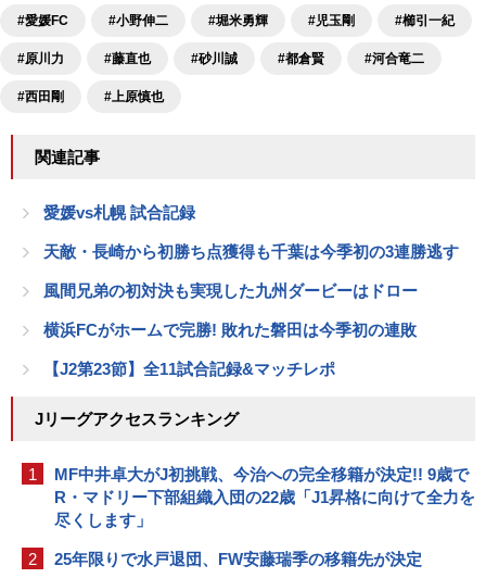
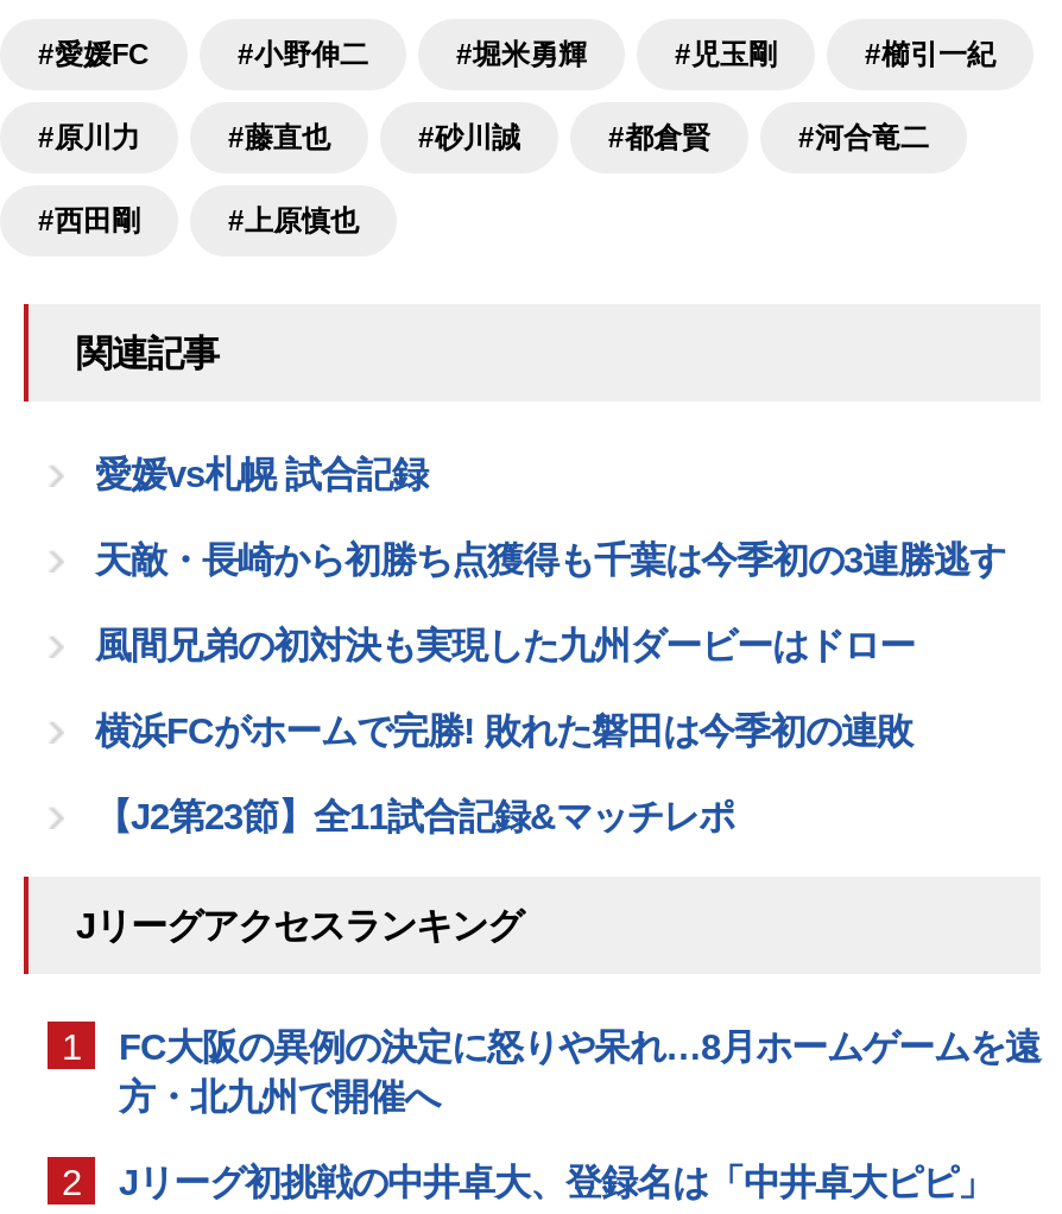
- MF中井卓大がJ初挑戦、今治への完全移籍が決定!! 9歳で
- R・マドリー下部組織入団の22歳「J1昇格に向けて全力を
- 尽くします」
+ FC大阪の異例の決定に怒りや呆れ…8月ホームゲームを遠
+ 方・北九州で開催へ

- 25年限りで水戸退団、FW安藤瑞季の移籍先が決定
+ Jリーグ初挑戦の中井卓大、登録名は「中井卓大ピピ」
